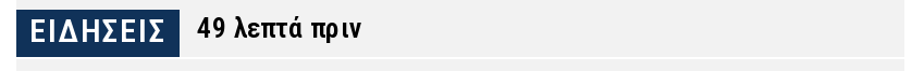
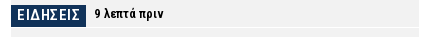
- ΕΙΔΗΣΕΙΣ 49 λεπτά πριν
+ ΕΙΔΗΣΕΙΣ 9 λεπτά πριν
